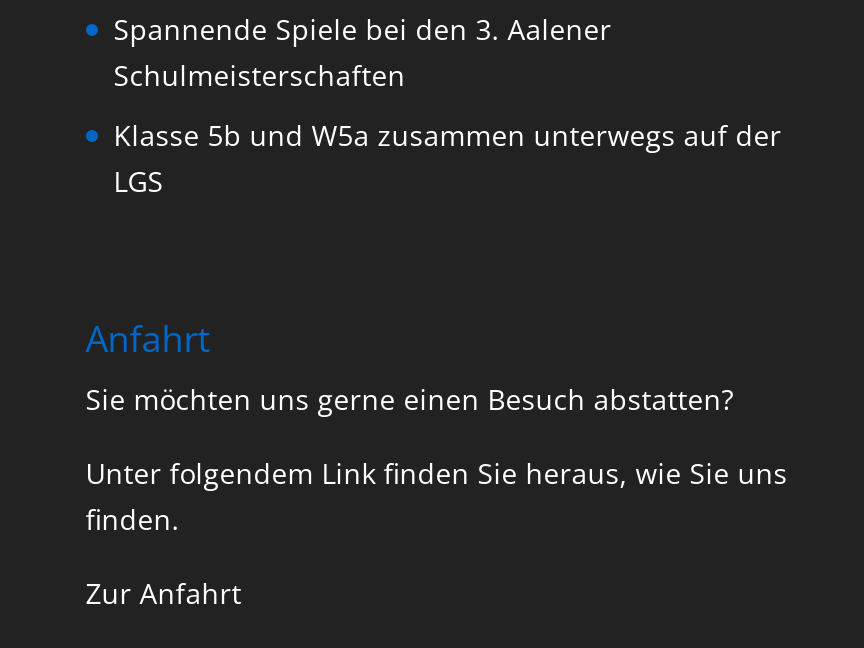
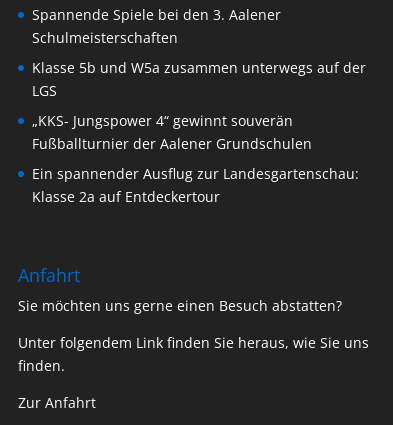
+ „KKS- Jungspower 4“ gewinnt souverän
+ Fußballturnier der Aalener Grundschulen
+ Ein spannender Ausflug zur Landesgartenschau:
+ Klasse 2a auf Entdeckertour
